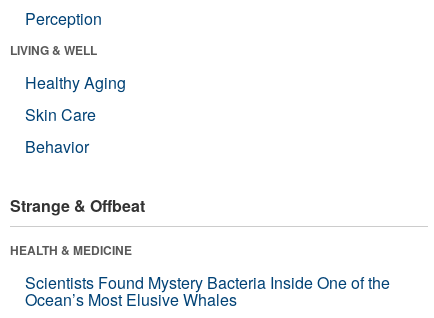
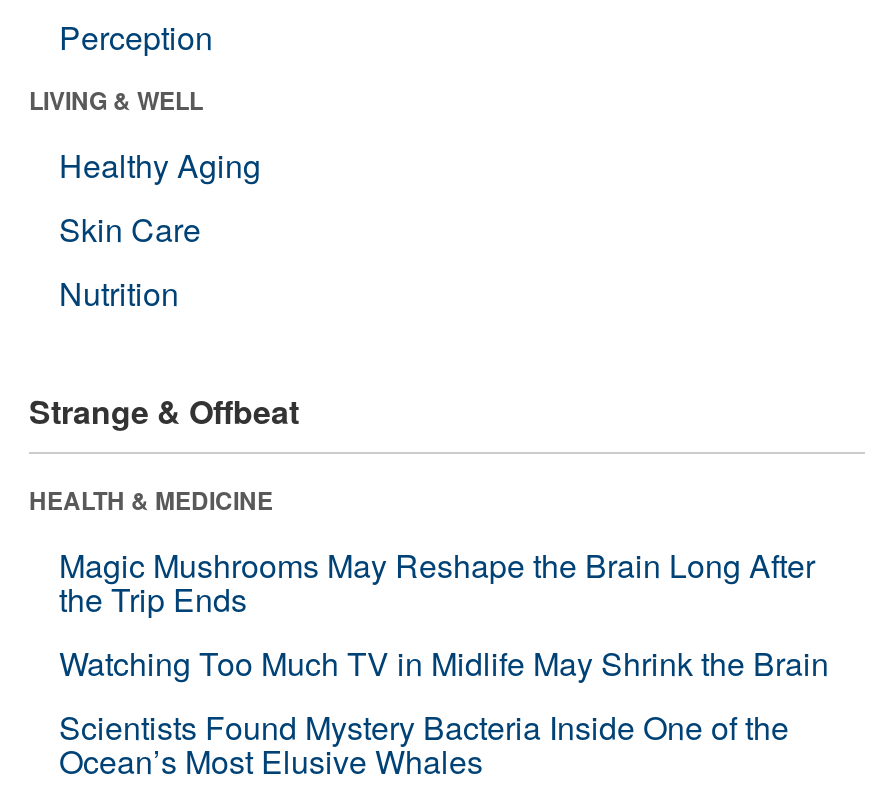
- Behavior
+ Nutrition

+ Magic Mushrooms May Reshape the Brain Long After
+ the Trip Ends
+ Watching Too Much TV in Midlife May Shrink the Brain
